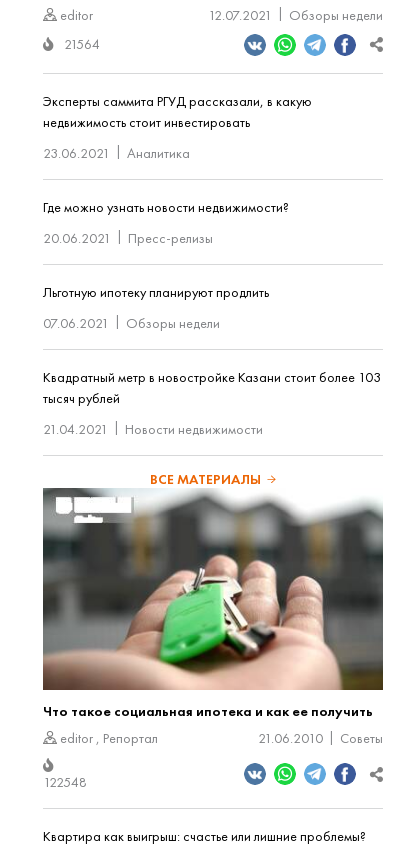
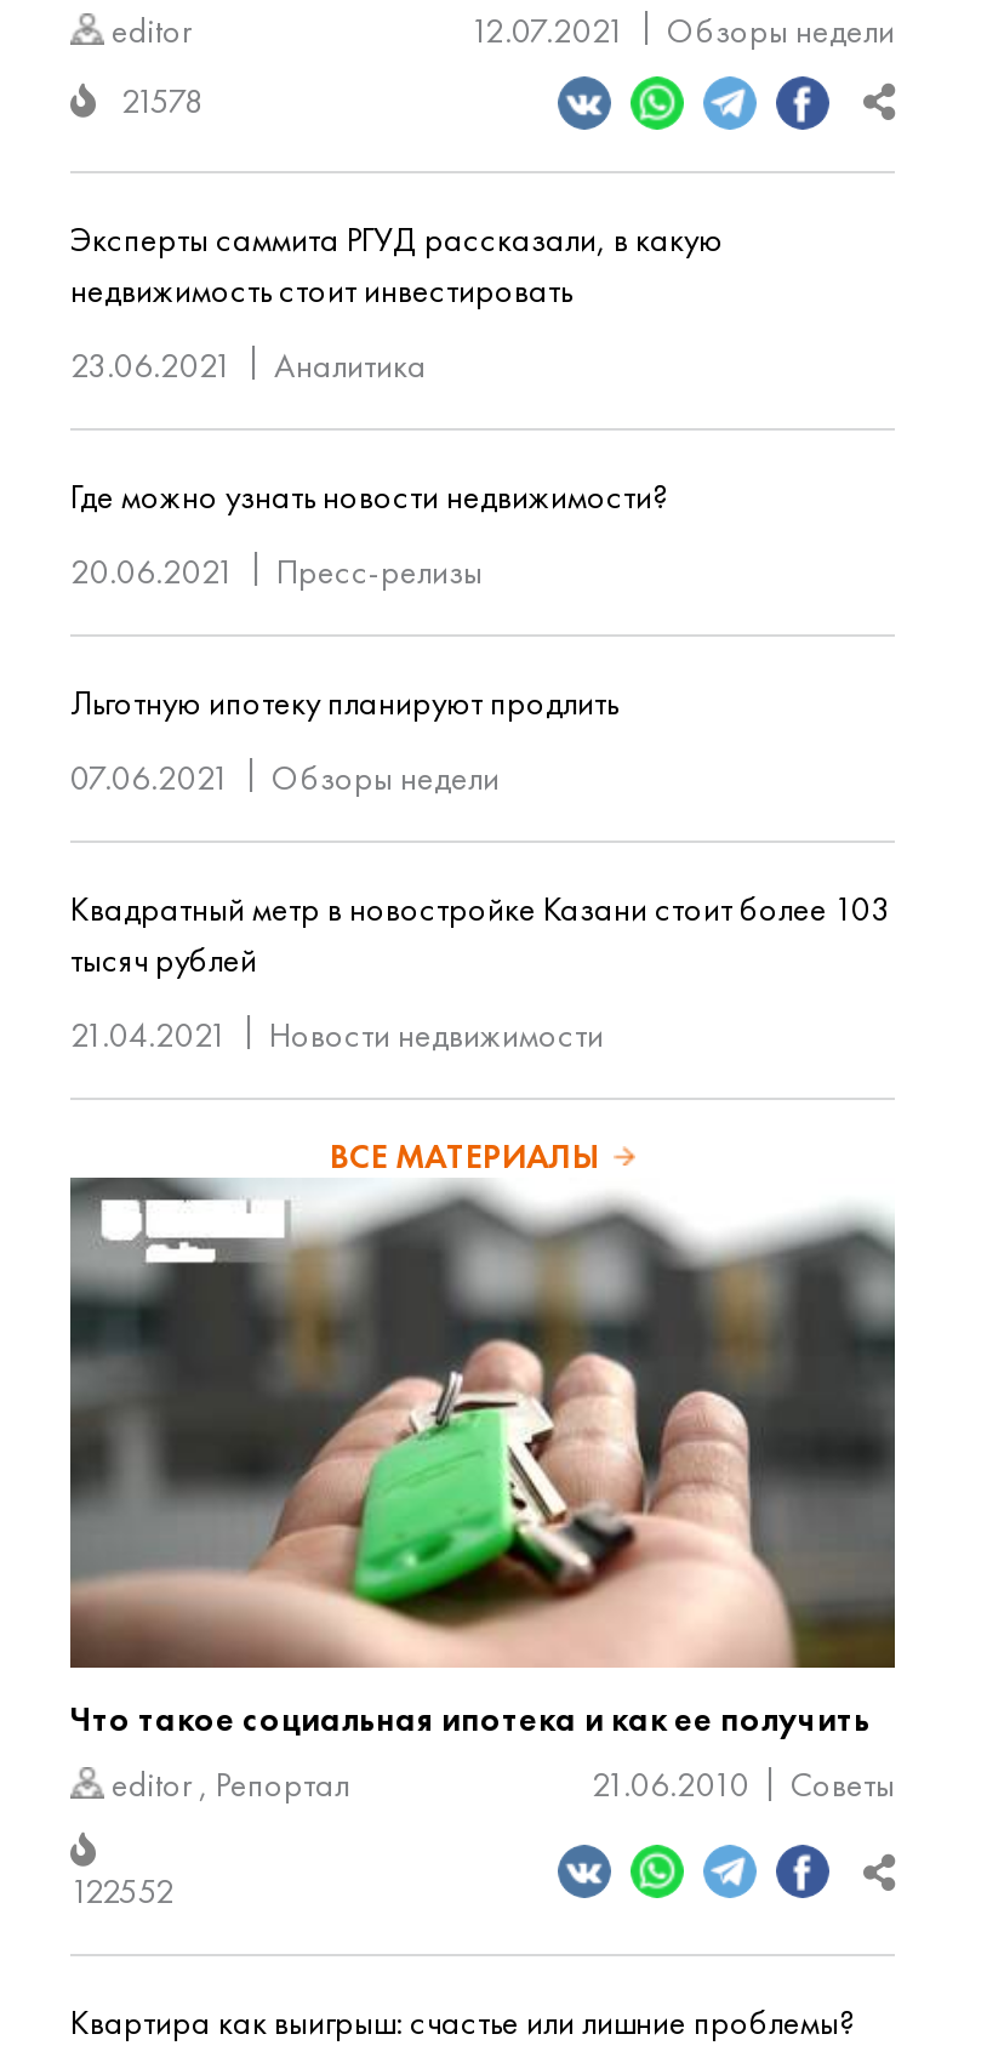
- 21564
+ 21578

- 122548
+ 122552
